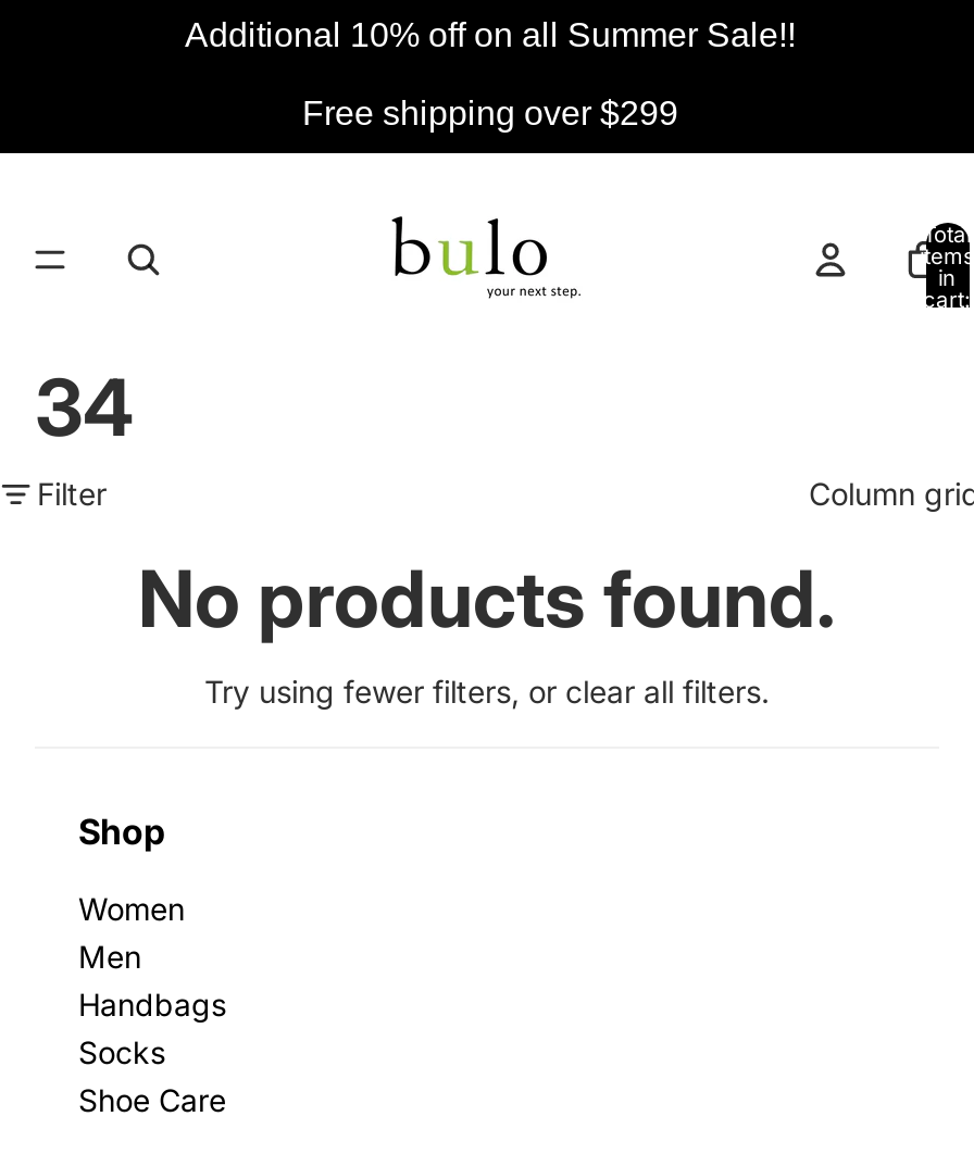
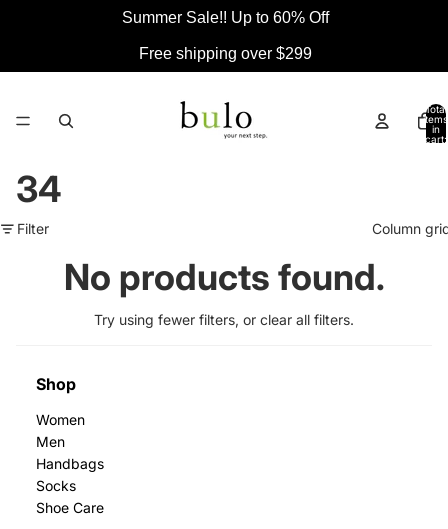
- Additional 10% off on all Summer Sale!!
+ Summer Sale!! Up to 60% Off
